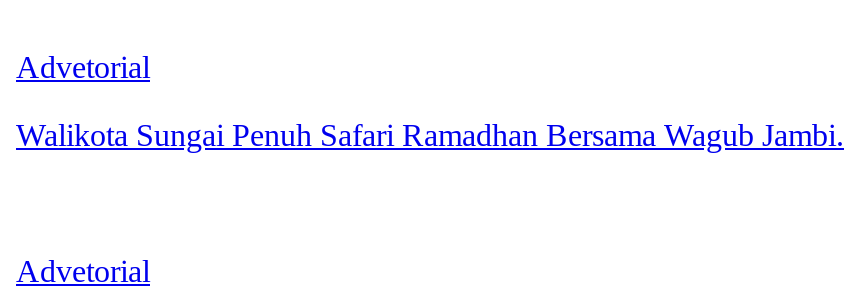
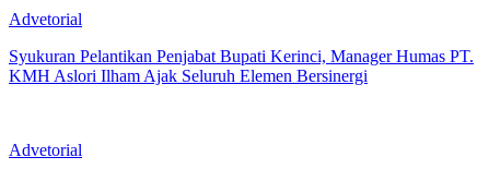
- Walikota Sungai Penuh Safari Ramadhan Bersama Wagub Jambi.
+ Syukuran Pelantikan Penjabat Bupati Kerinci, Manager Humas PT.
+ KMH Aslori Ilham Ajak Seluruh Elemen Bersinergi
